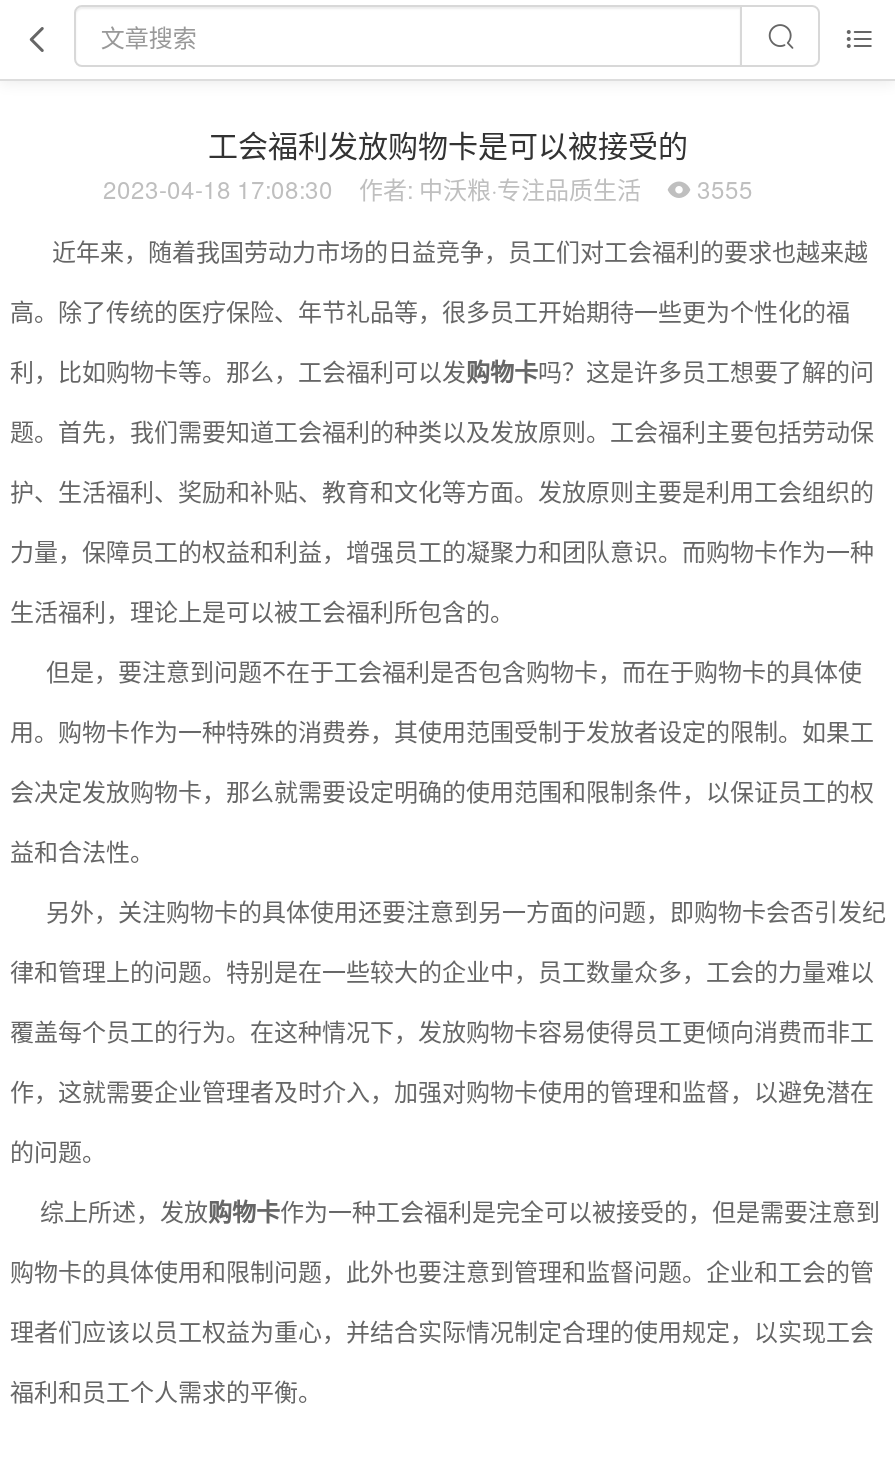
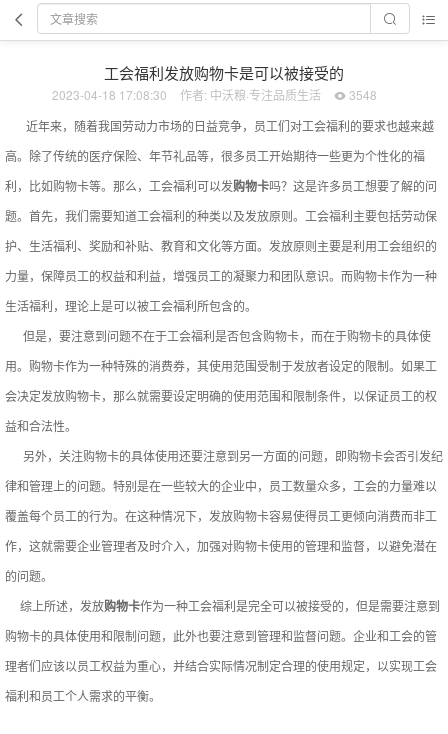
- 2023-04-18 17:08:30 作者: 中沃粮·专注品质生活 3555
+ 2023-04-18 17:08:30 作者: 中沃粮·专注品质生活 3548
